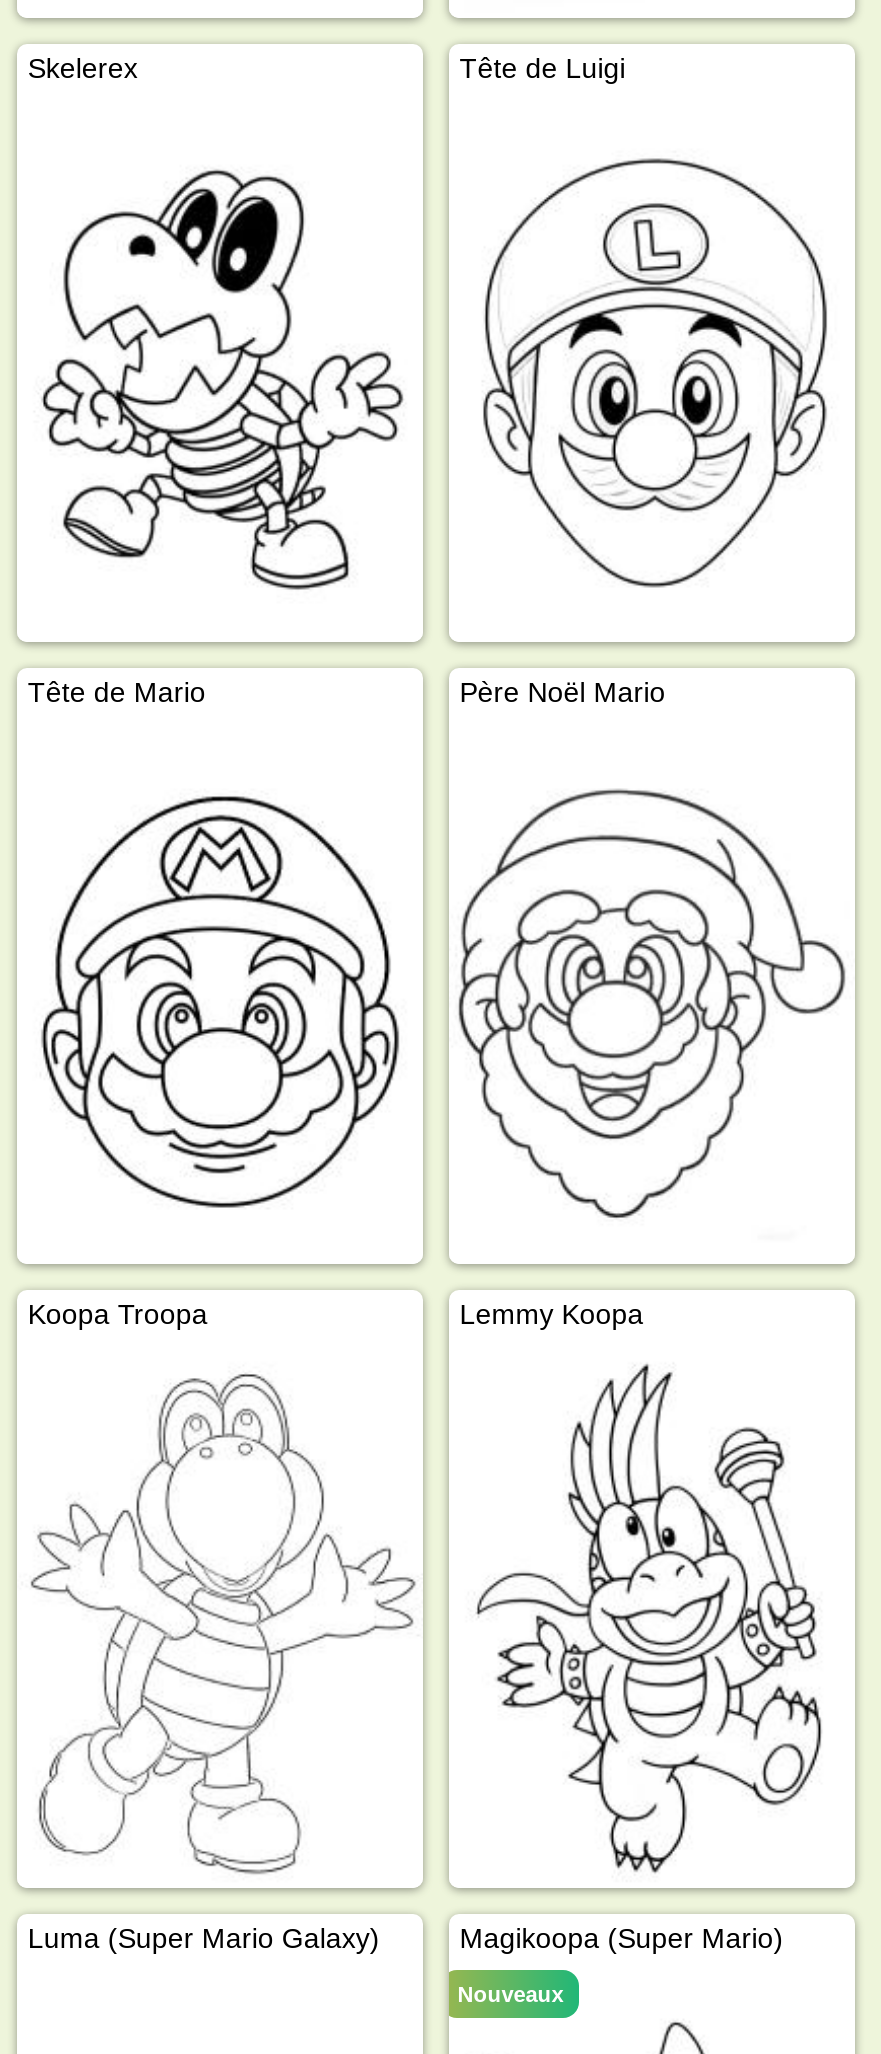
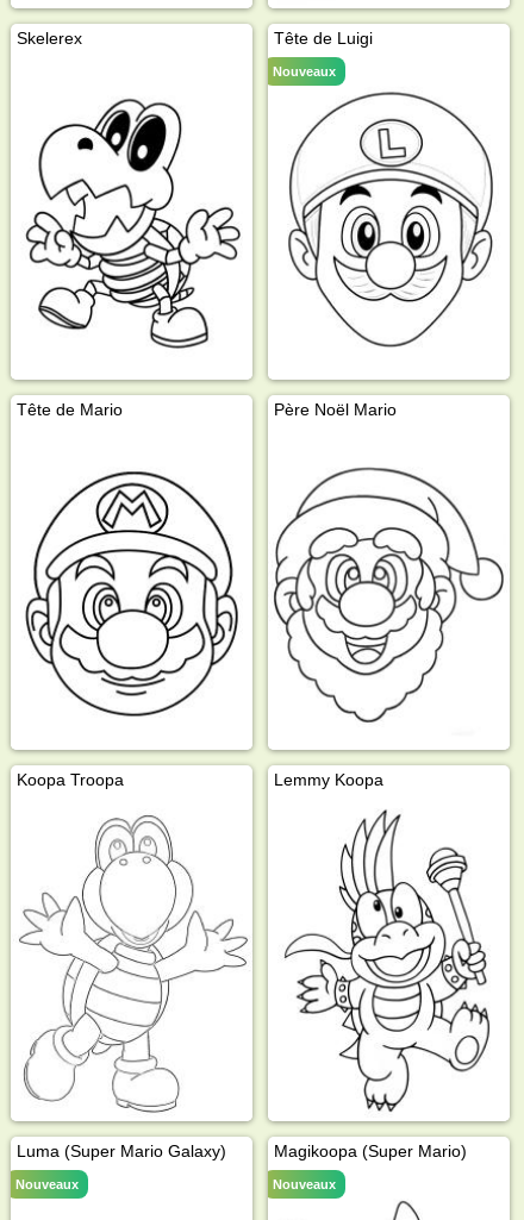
+ Nouveaux

+ Nouveaux
